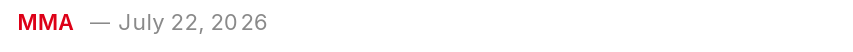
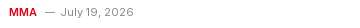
- MMA July 22, 2026
+ MMA July 19, 2026
